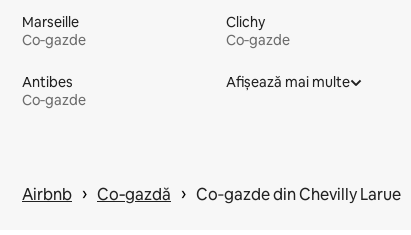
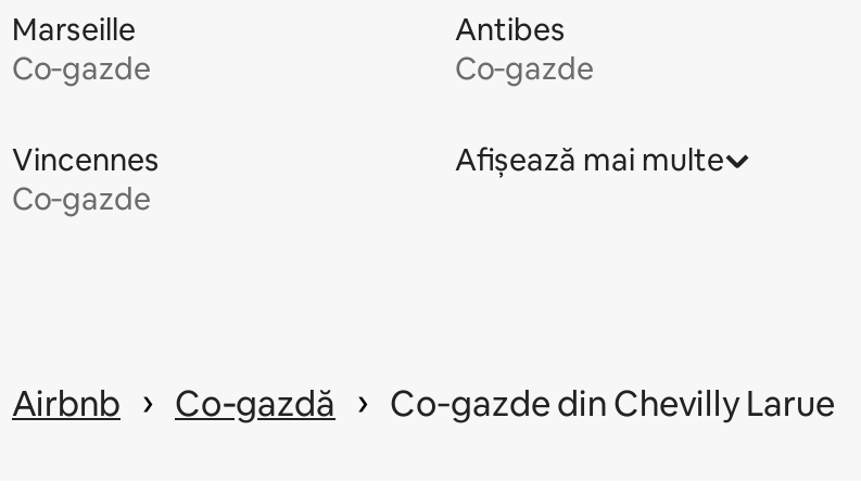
- Clichy

moved up: Antibes

+ Vincennes
